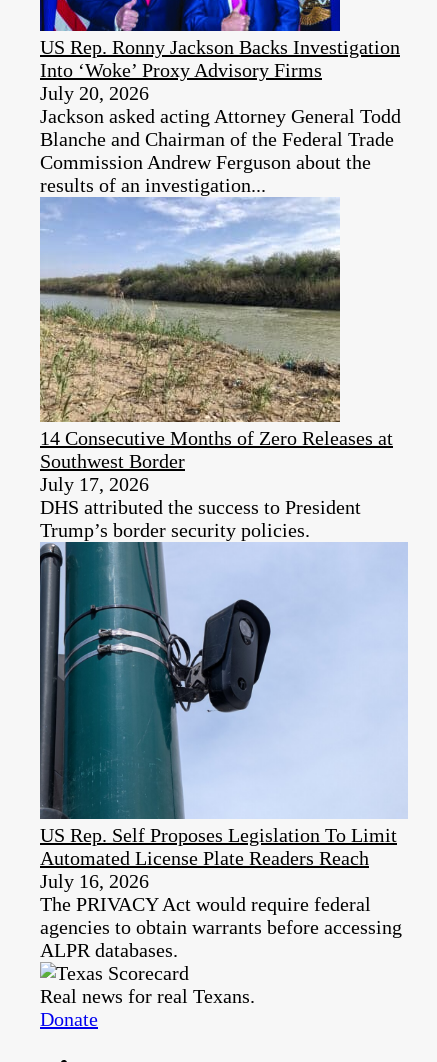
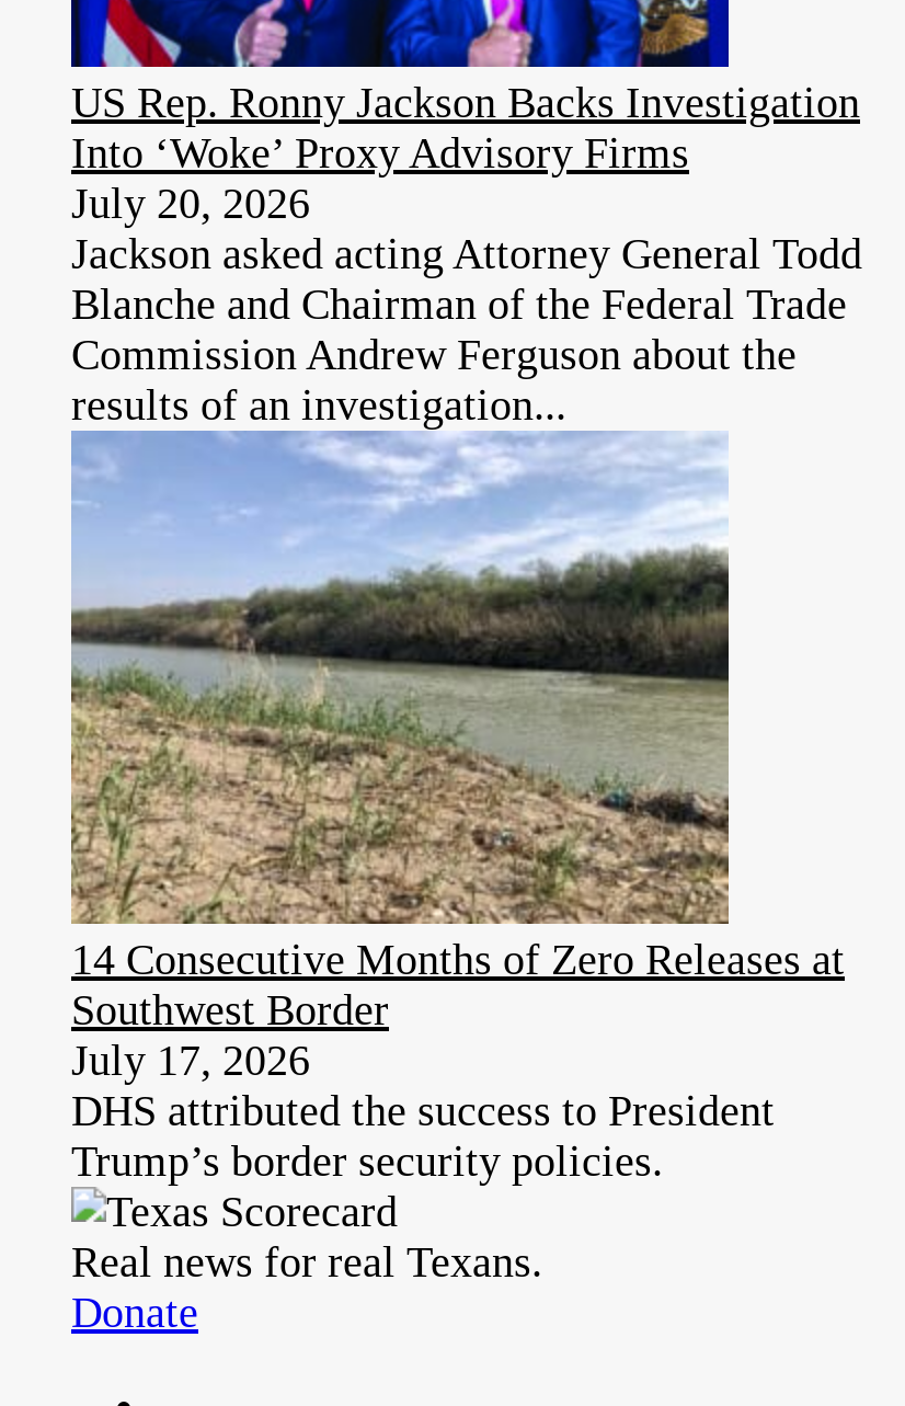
- [image]
- US Rep. Self Proposes Legislation To Limit
- Automated License Plate Readers Reach
- July 16, 2026
- The PRIVACY Act would require federal
- agencies to obtain warrants before accessing
- ALPR databases.
